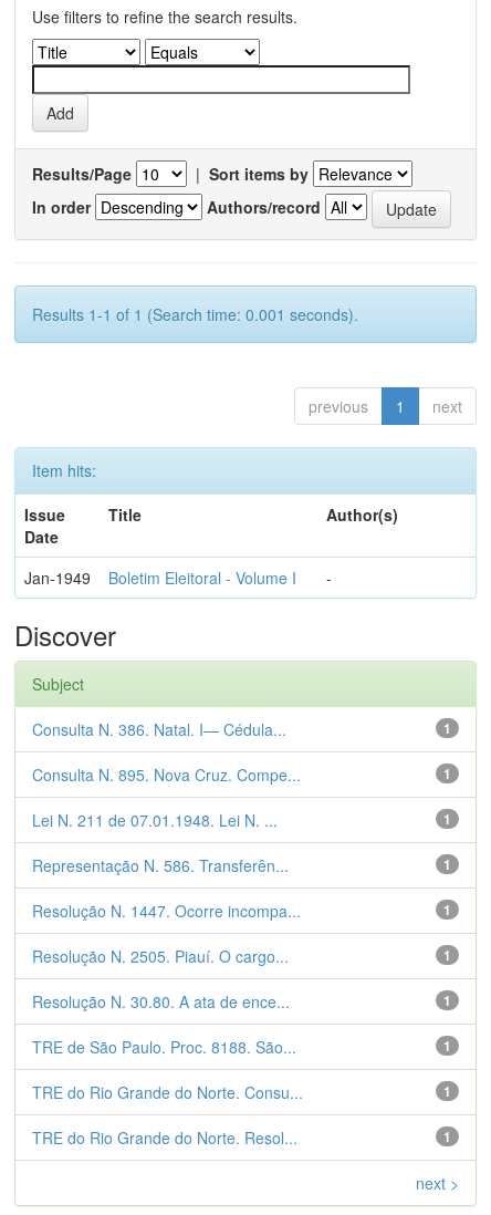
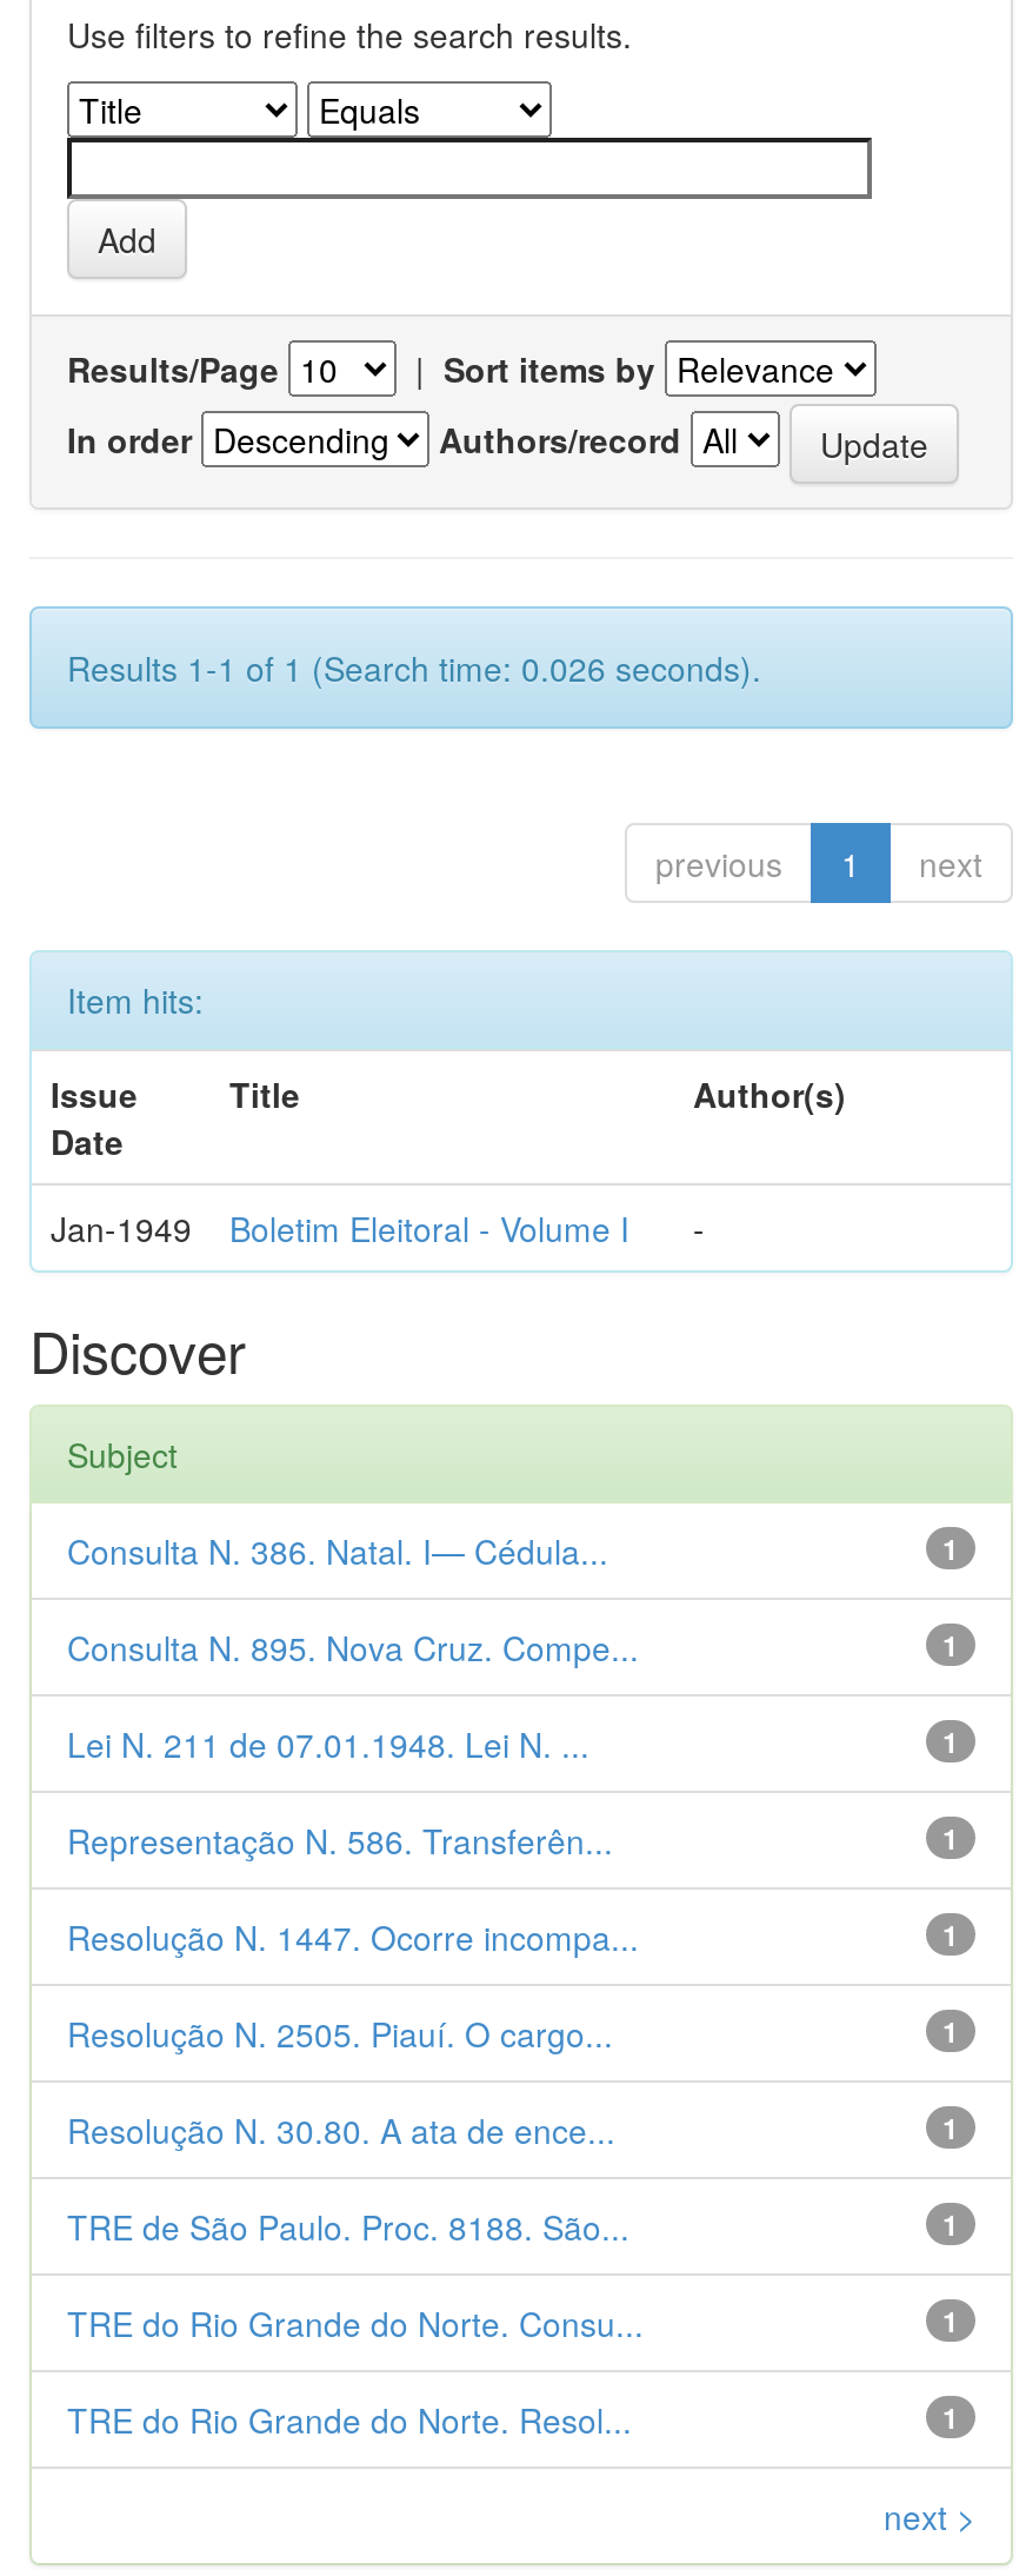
- Results 1-1 of 1 (Search time: 0.001 seconds).
+ Results 1-1 of 1 (Search time: 0.026 seconds).
